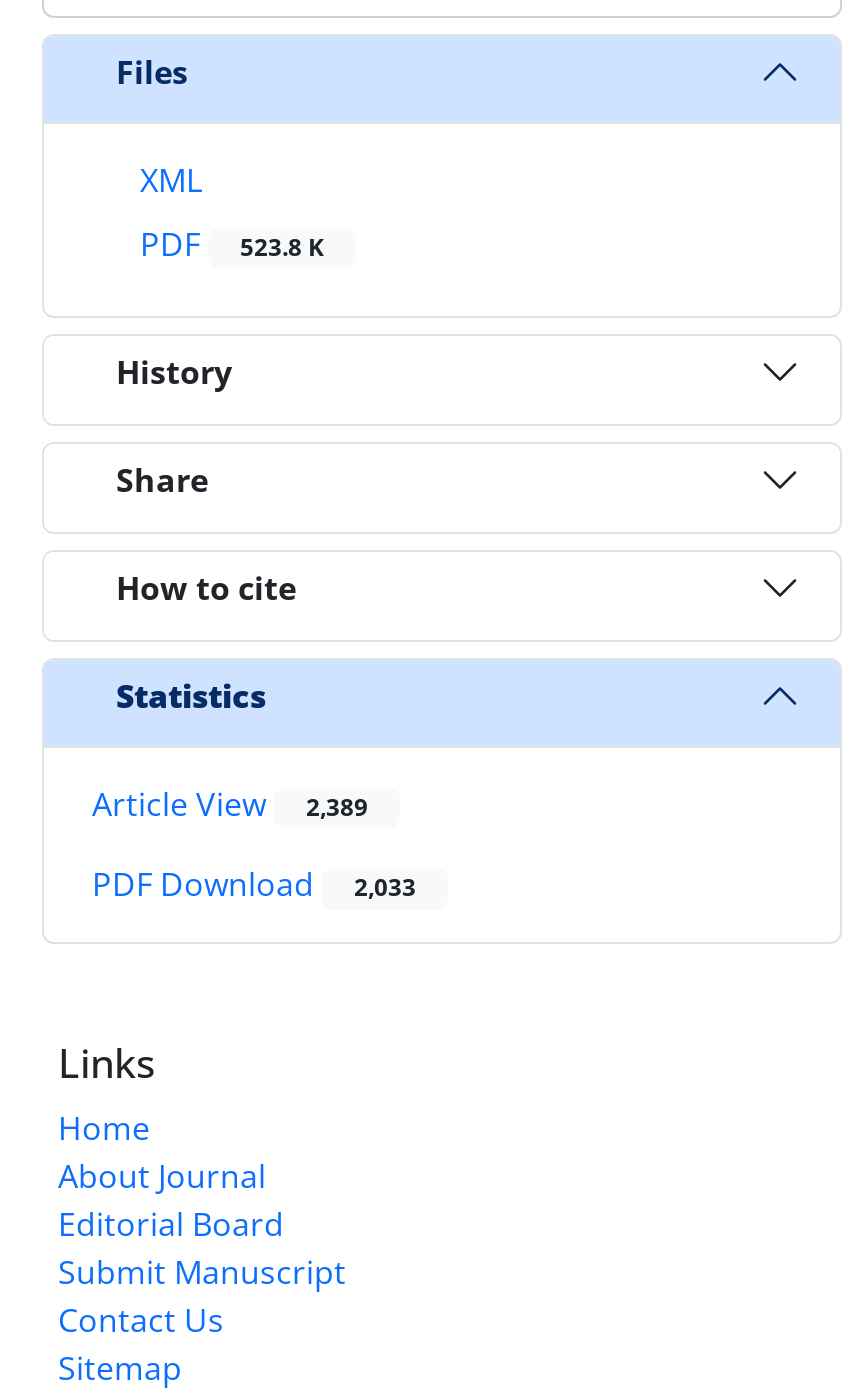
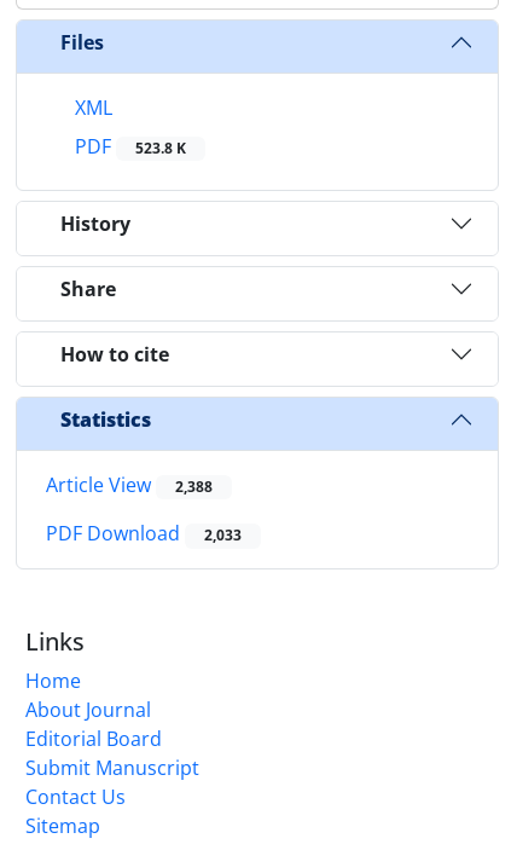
- Article View 2,389
+ Article View 2,388
